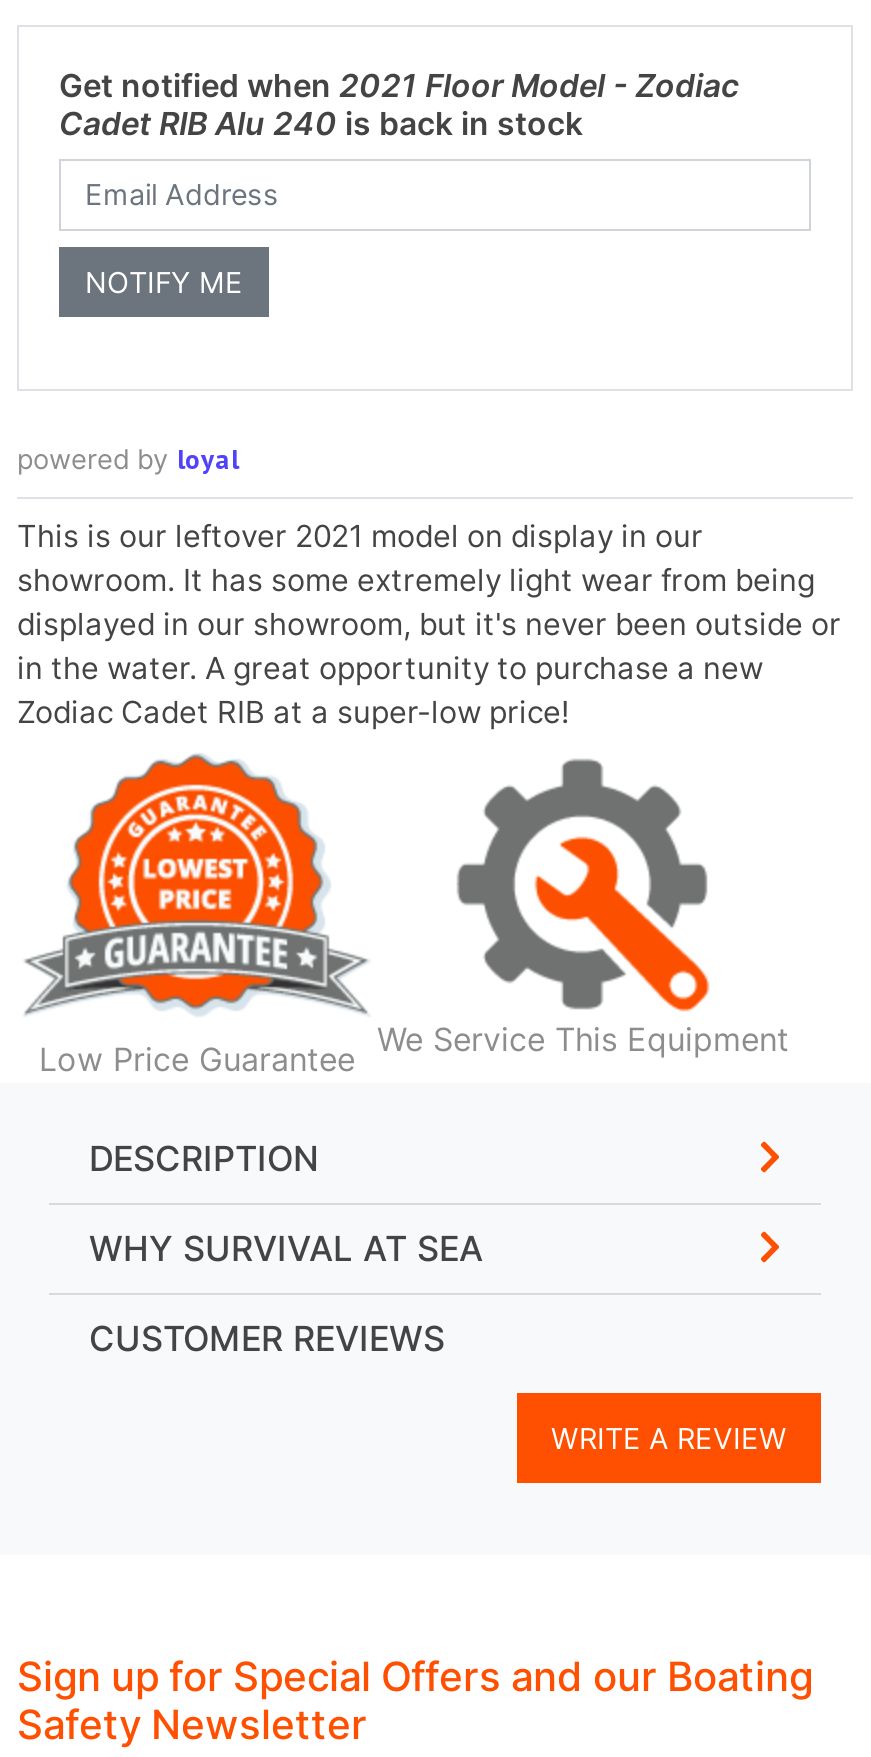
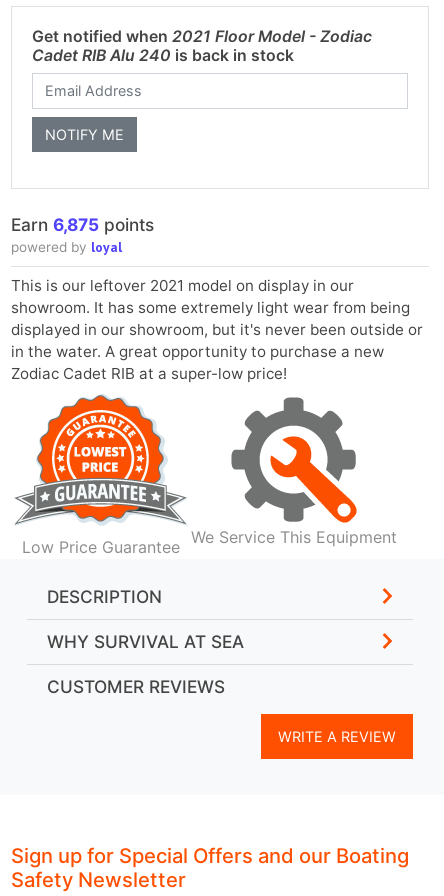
+ Earn 6,875 points
